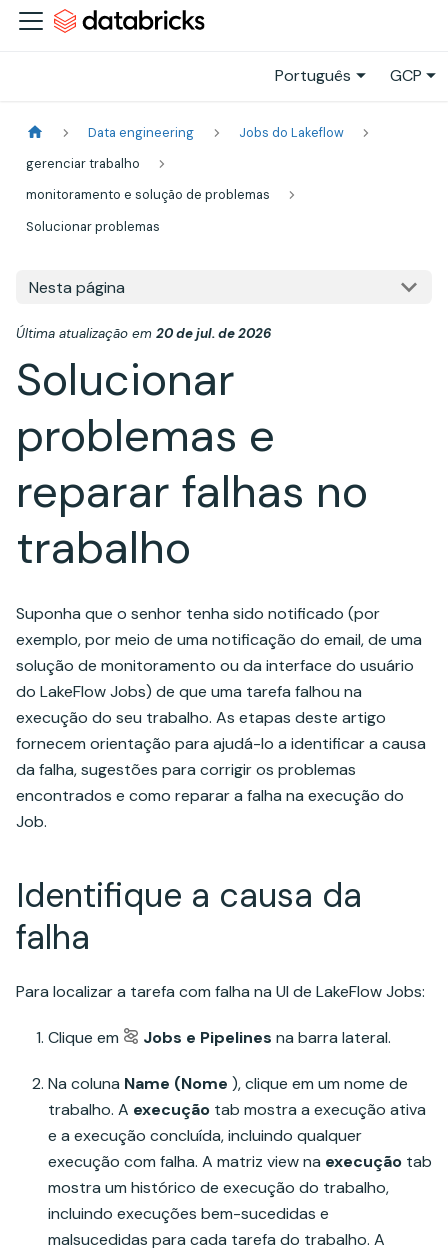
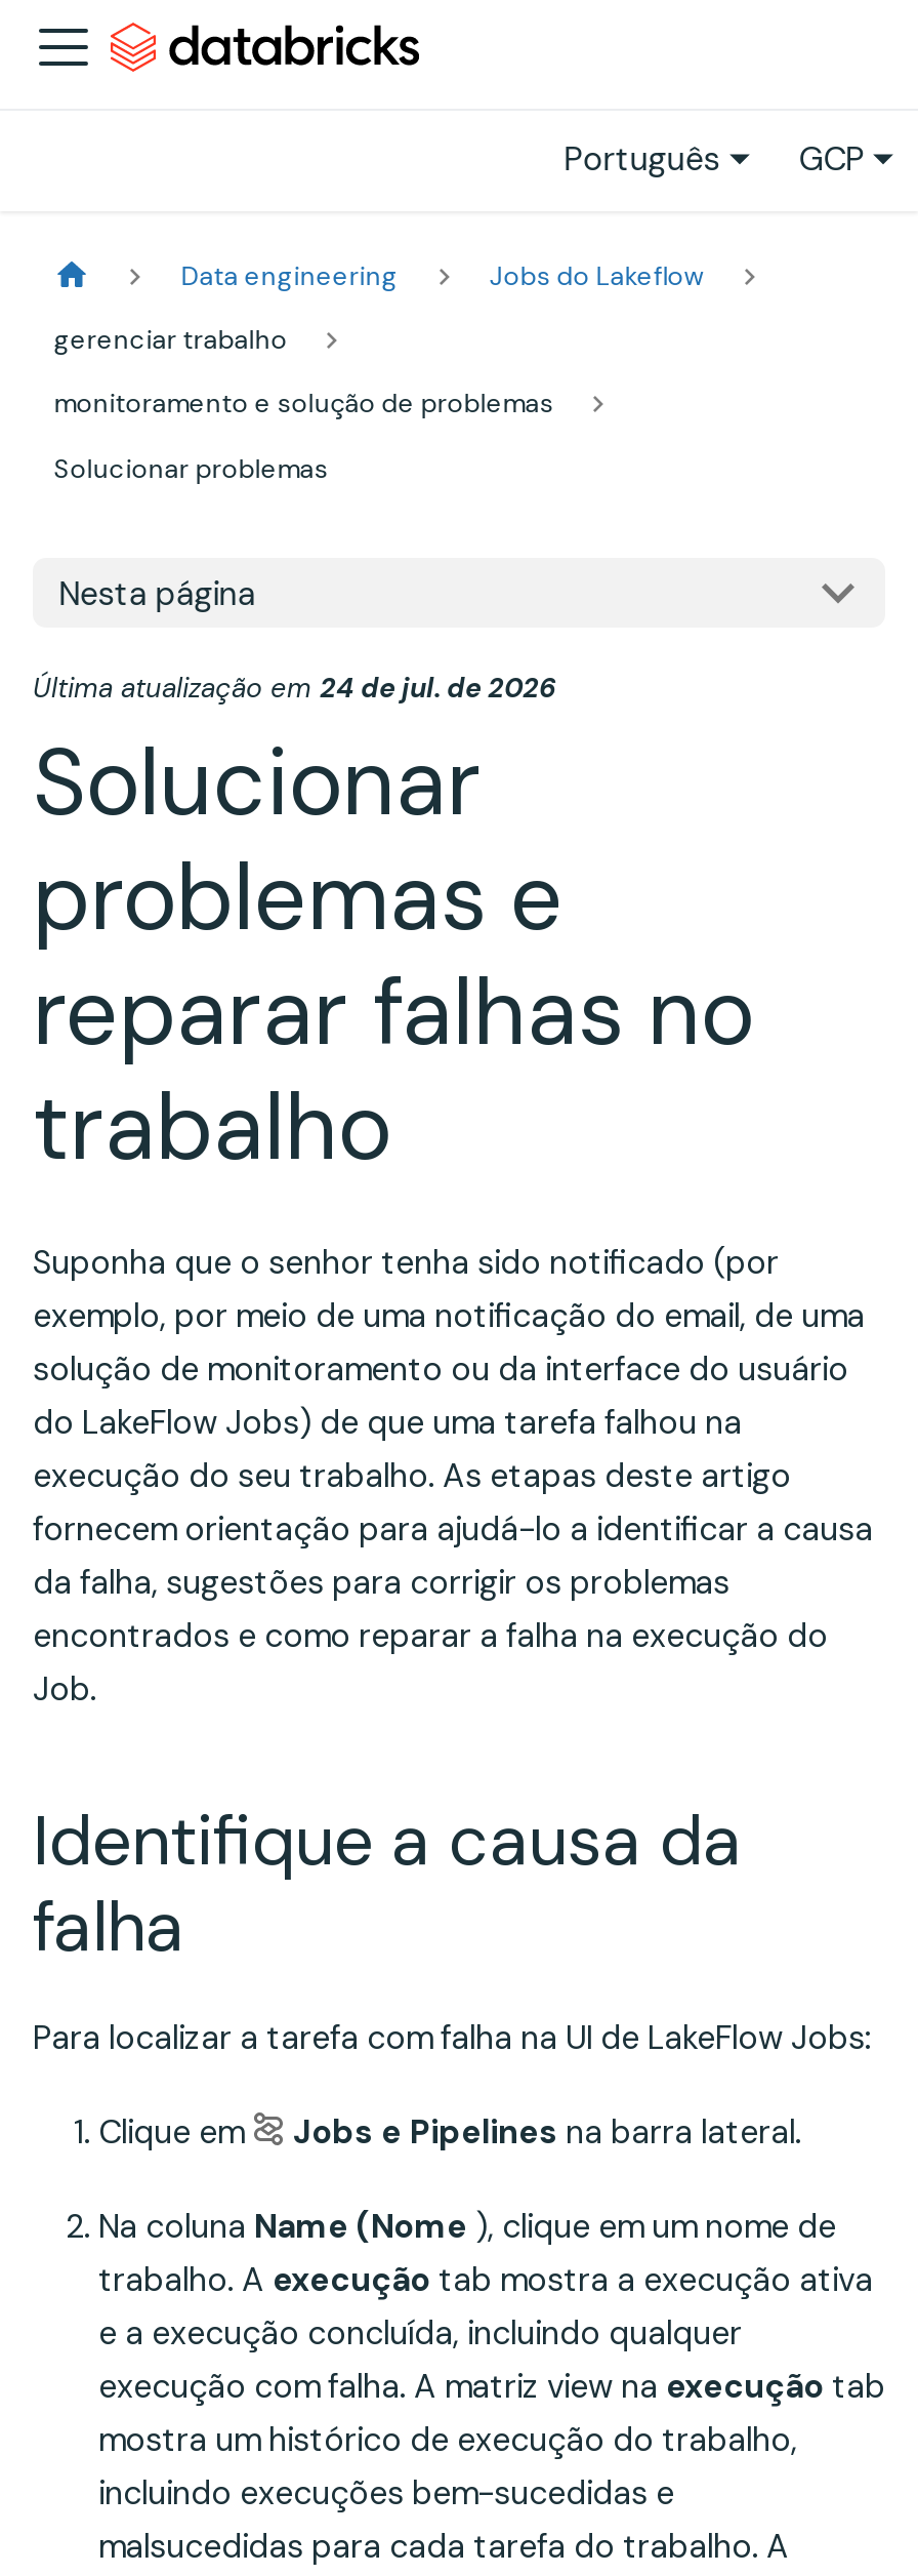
- Última atualização em 20 de jul. de 2026
+ Última atualização em 24 de jul. de 2026
